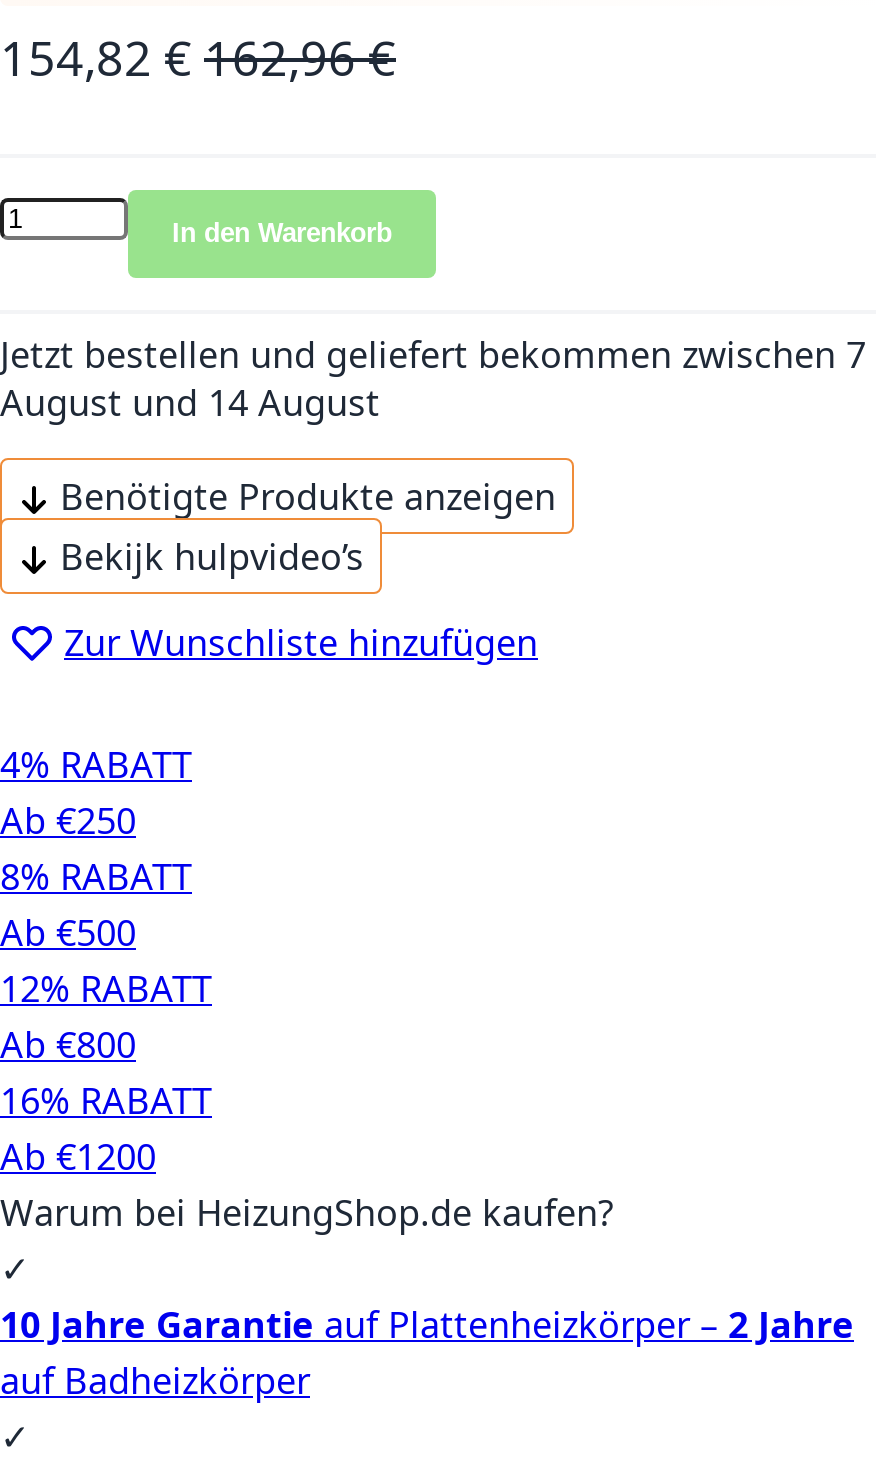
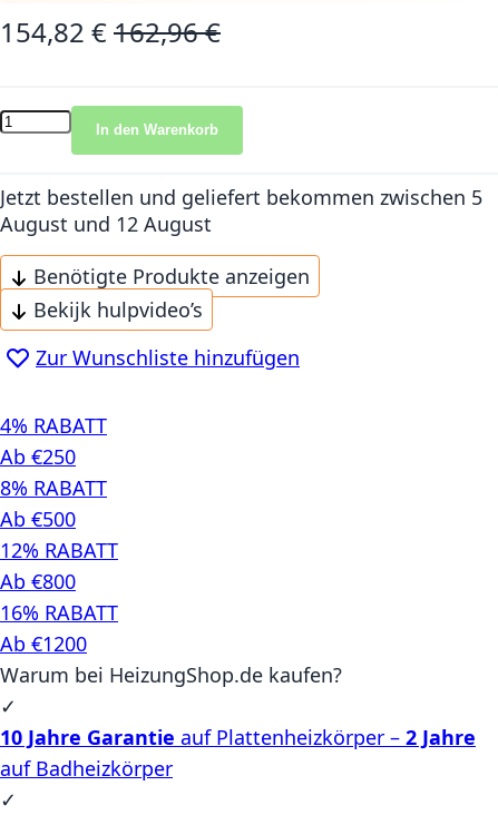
- Jetzt bestellen und geliefert bekommen zwischen 7
+ Jetzt bestellen und geliefert bekommen zwischen 5

- August und 14 August
+ August und 12 August
